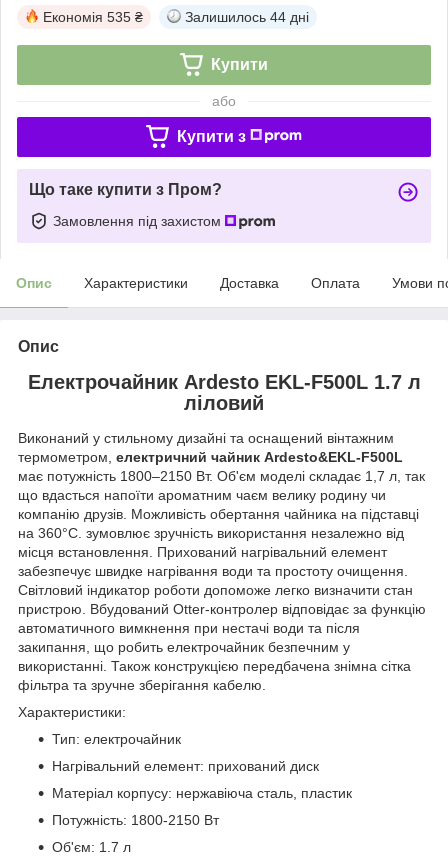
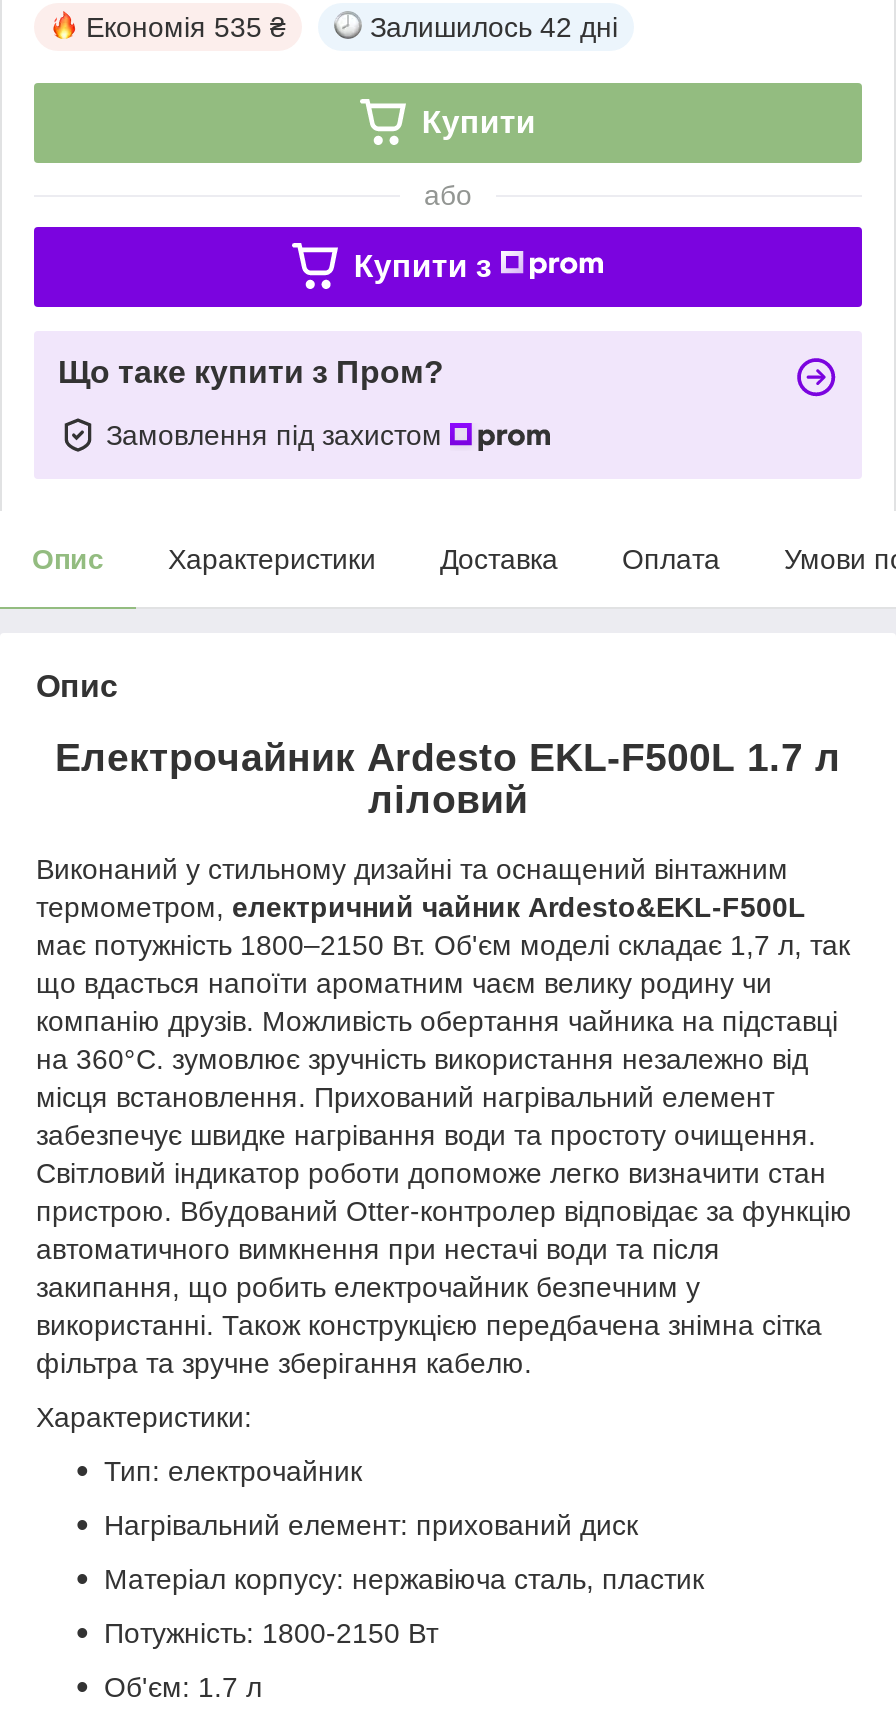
- Залишилось 44 дні
+ Залишилось 42 дні
